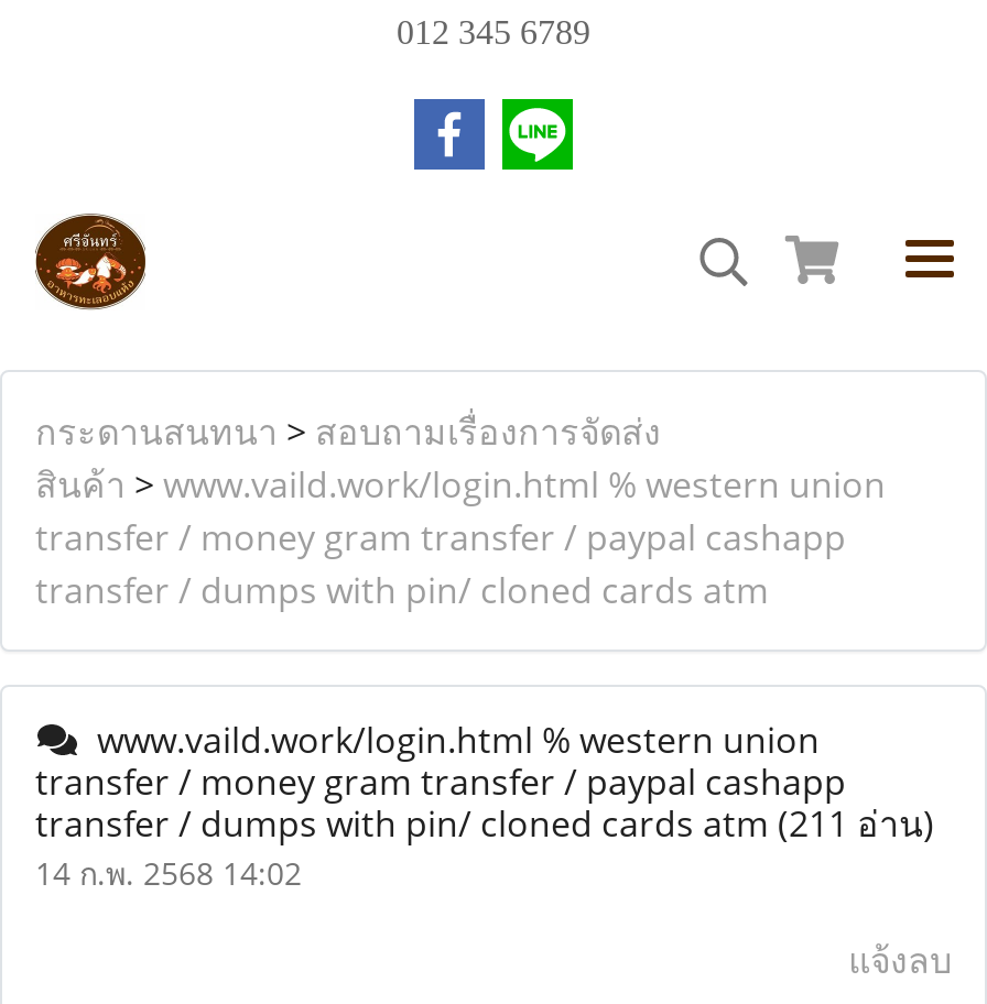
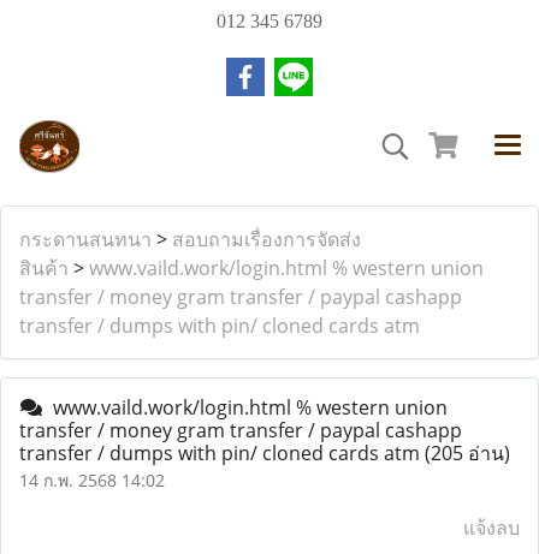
- transfer / dumps with pin/ cloned cards atm (211 อ่าน)
+ transfer / dumps with pin/ cloned cards atm (205 อ่าน)
